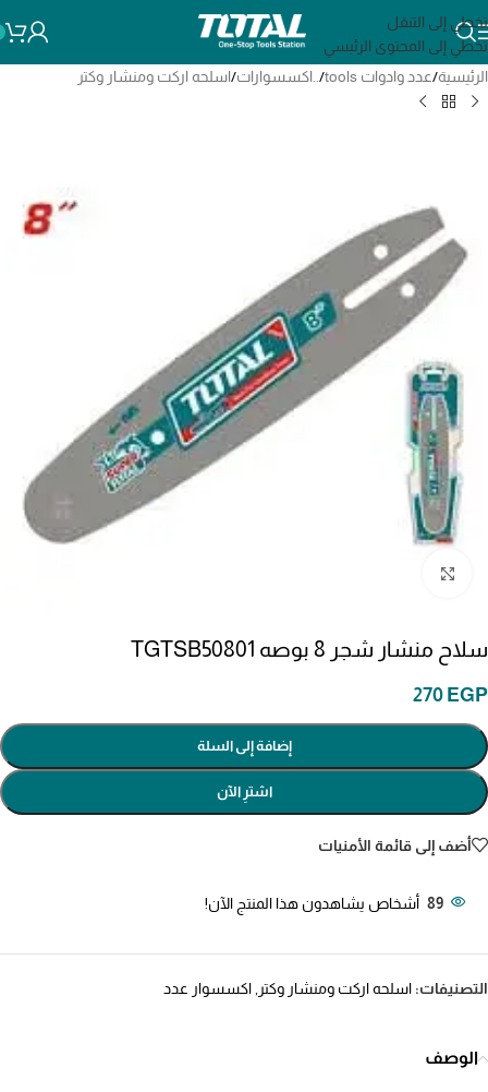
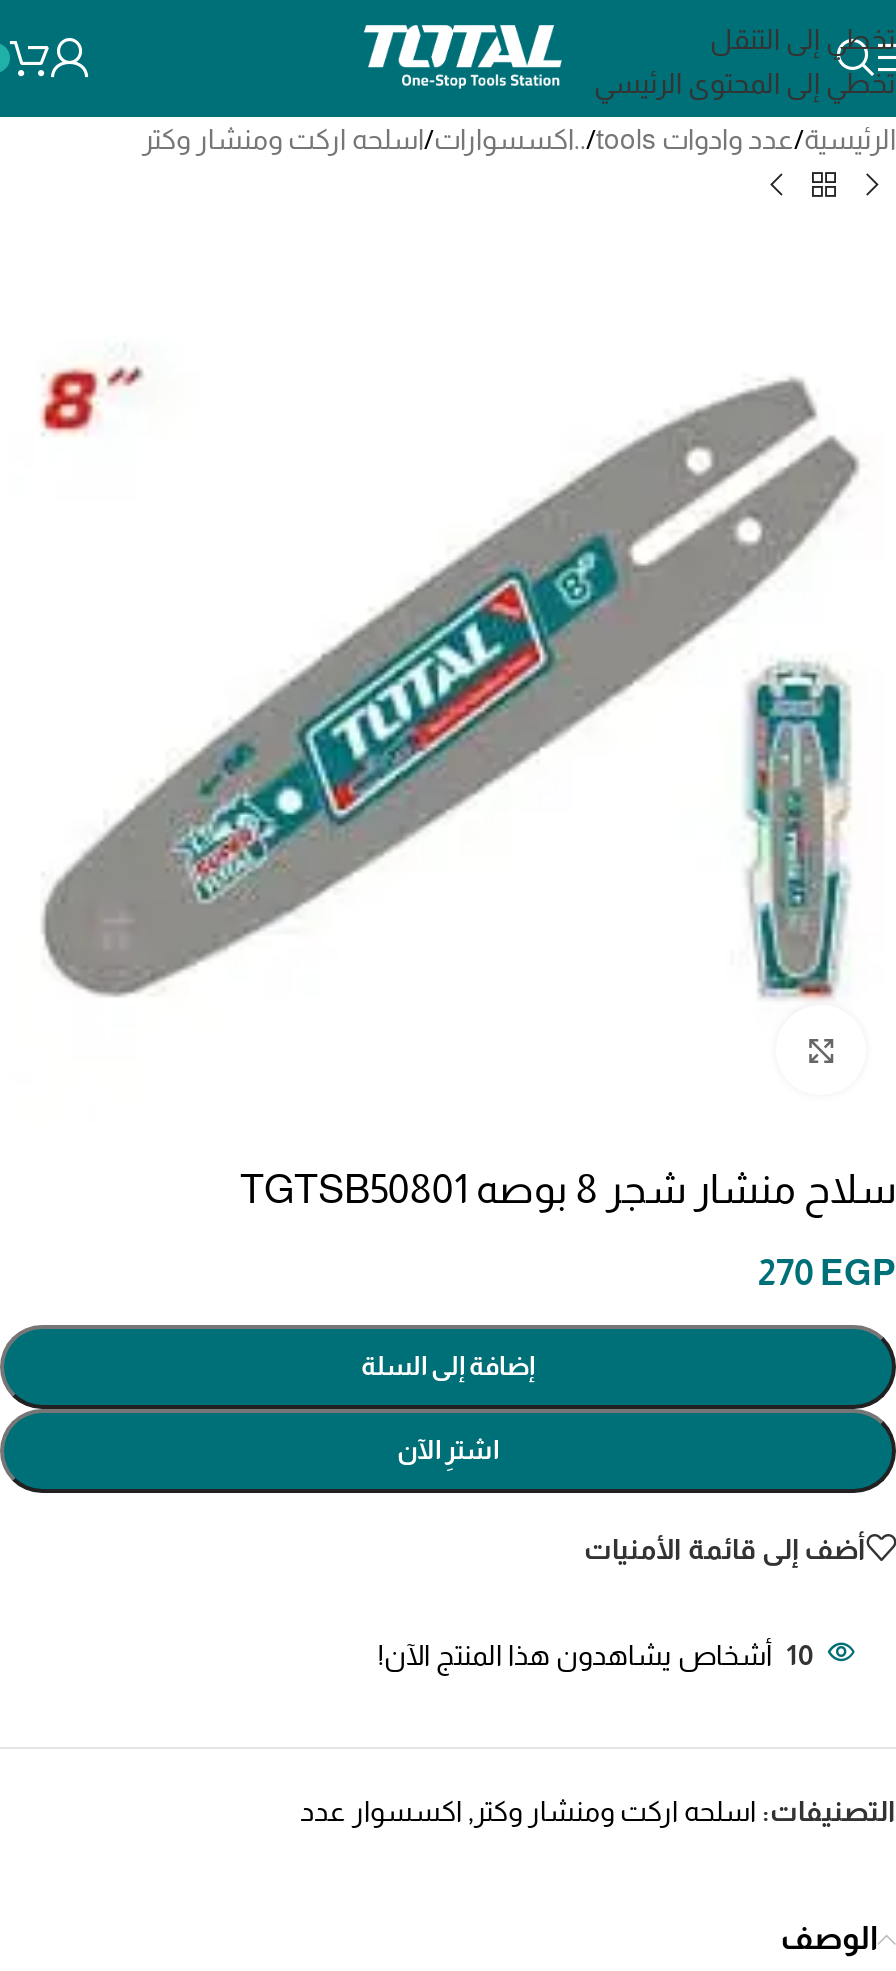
- 89 أشخاص يشاهدون هذا المنتج الآن!
+ 10 أشخاص يشاهدون هذا المنتج الآن!
